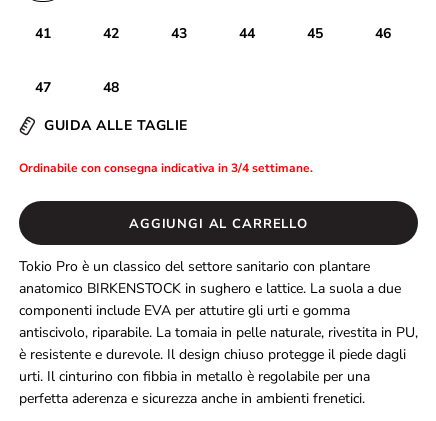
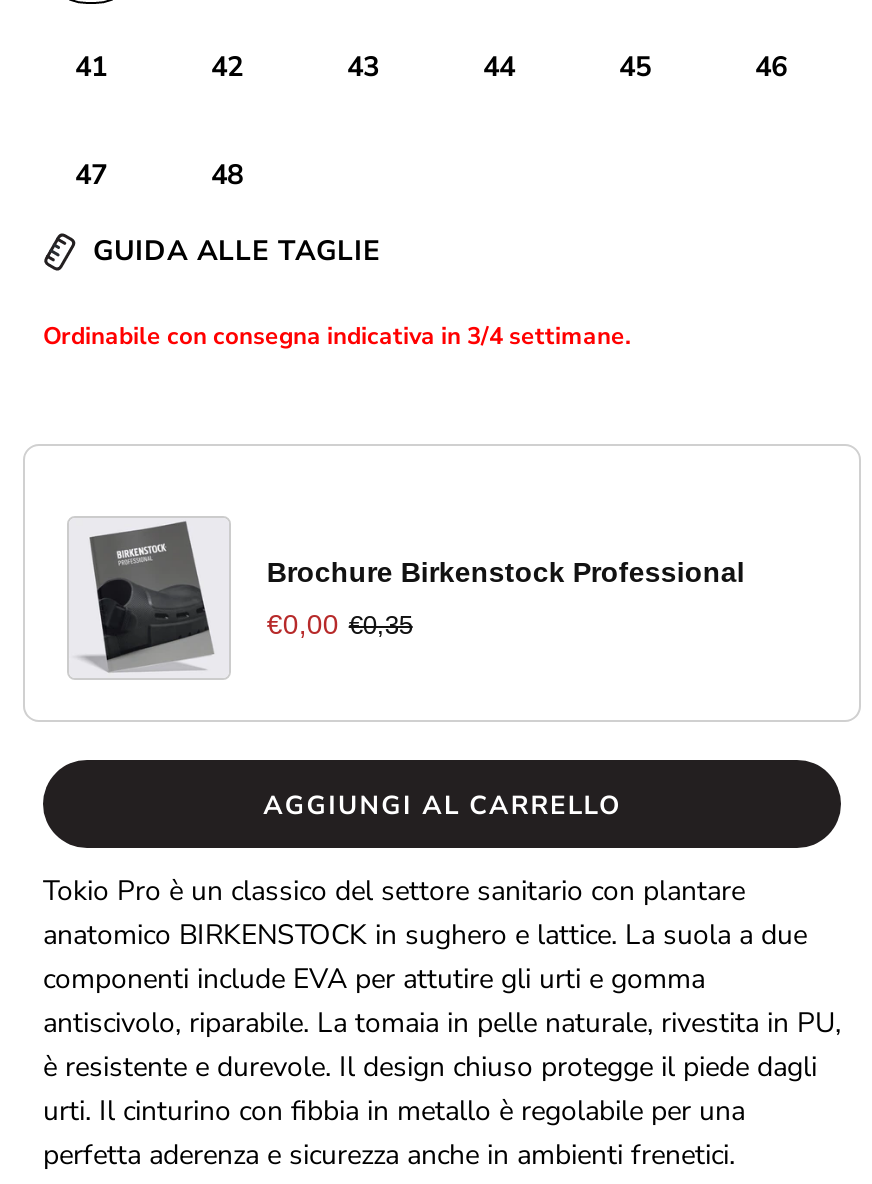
+ [image]
+ Brochure Birkenstock Professional
+ €0,00 €0,35
